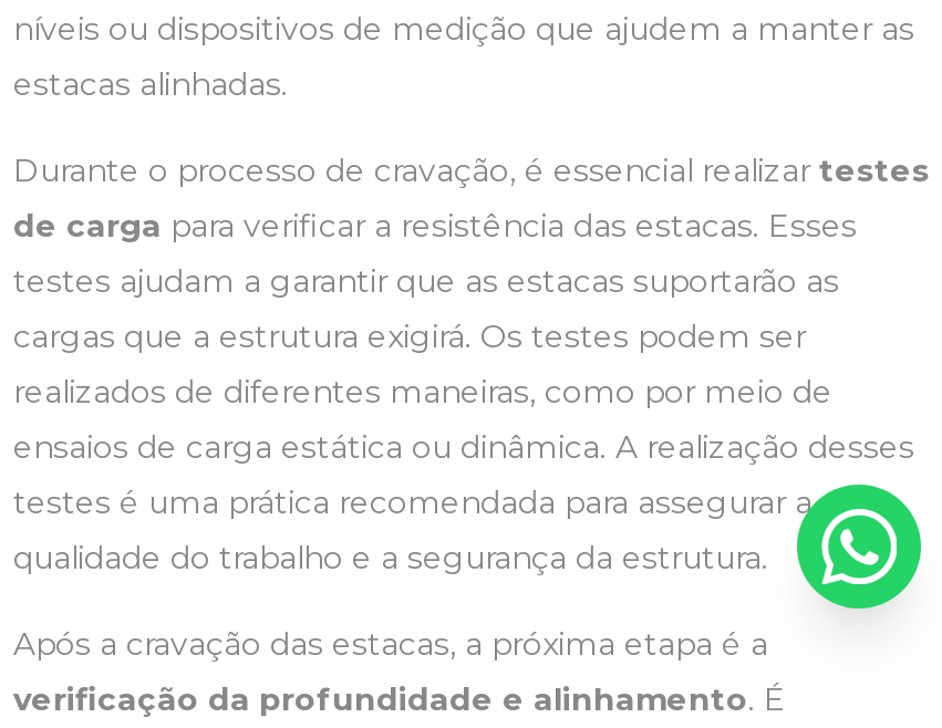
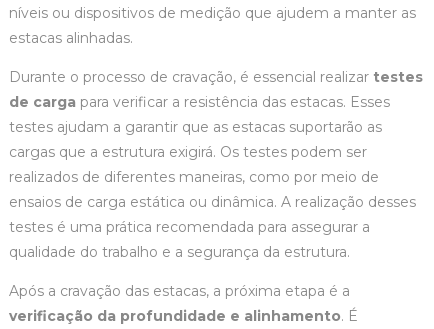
- [image]
